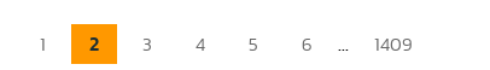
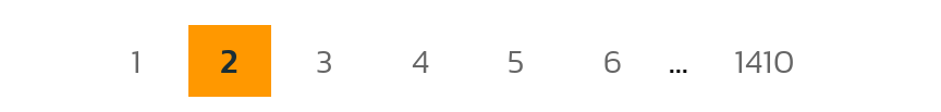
- 1409
+ 1410
